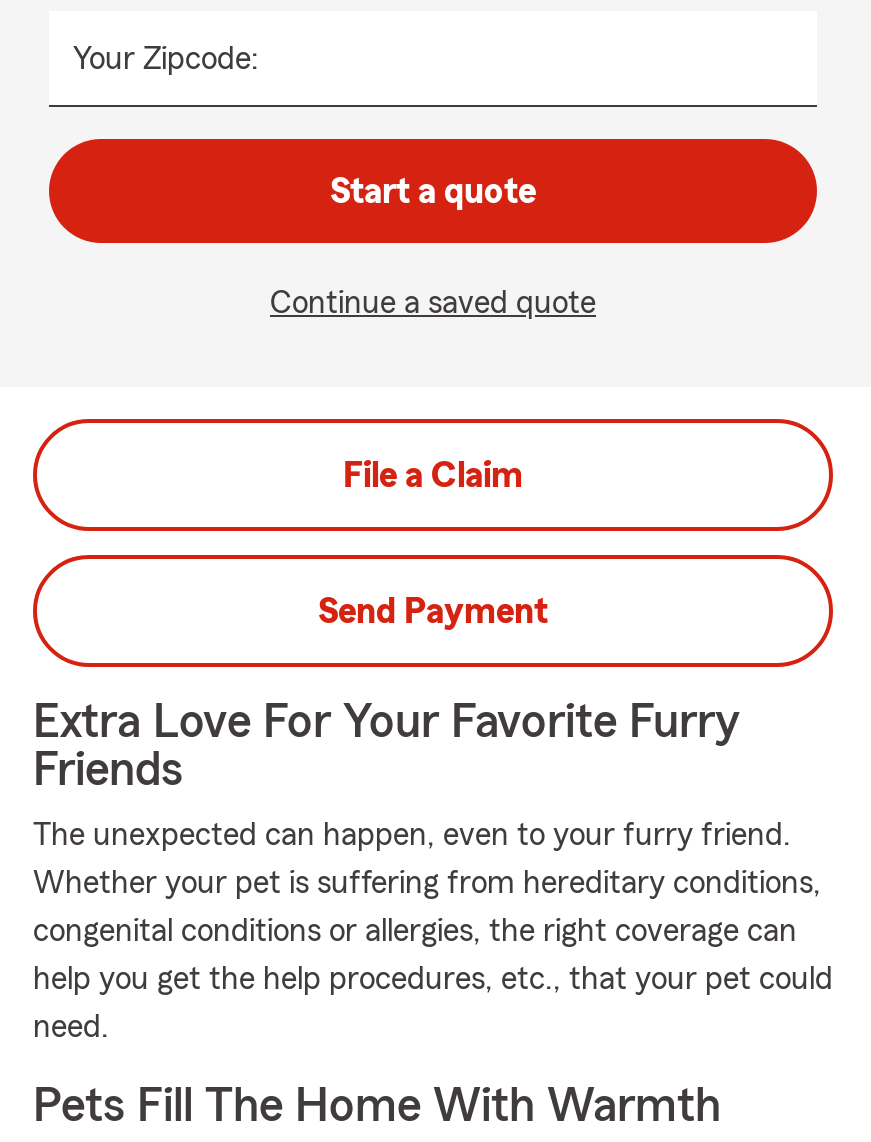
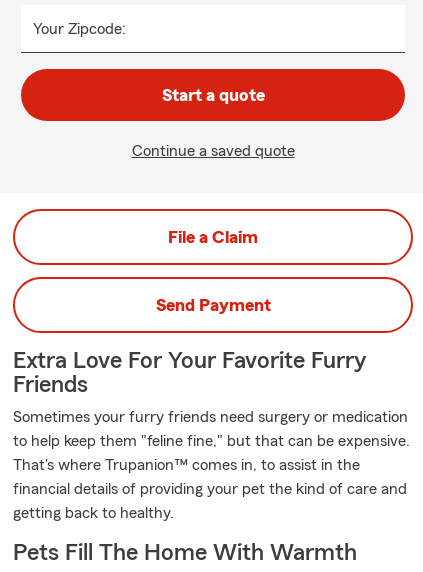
- The unexpected can happen, even to your furry friend.
+ Sometimes your furry friends need surgery or medication

- Whether your pet is suffering from hereditary conditions,
+ to help keep them "feline fine," but that can be expensive.

- congenital conditions or allergies, the right coverage can
+ That's where Trupanion™ comes in, to assist in the

- help you get the help procedures, etc., that your pet could
+ financial details of providing your pet the kind of care and

- need.
+ getting back to healthy.
